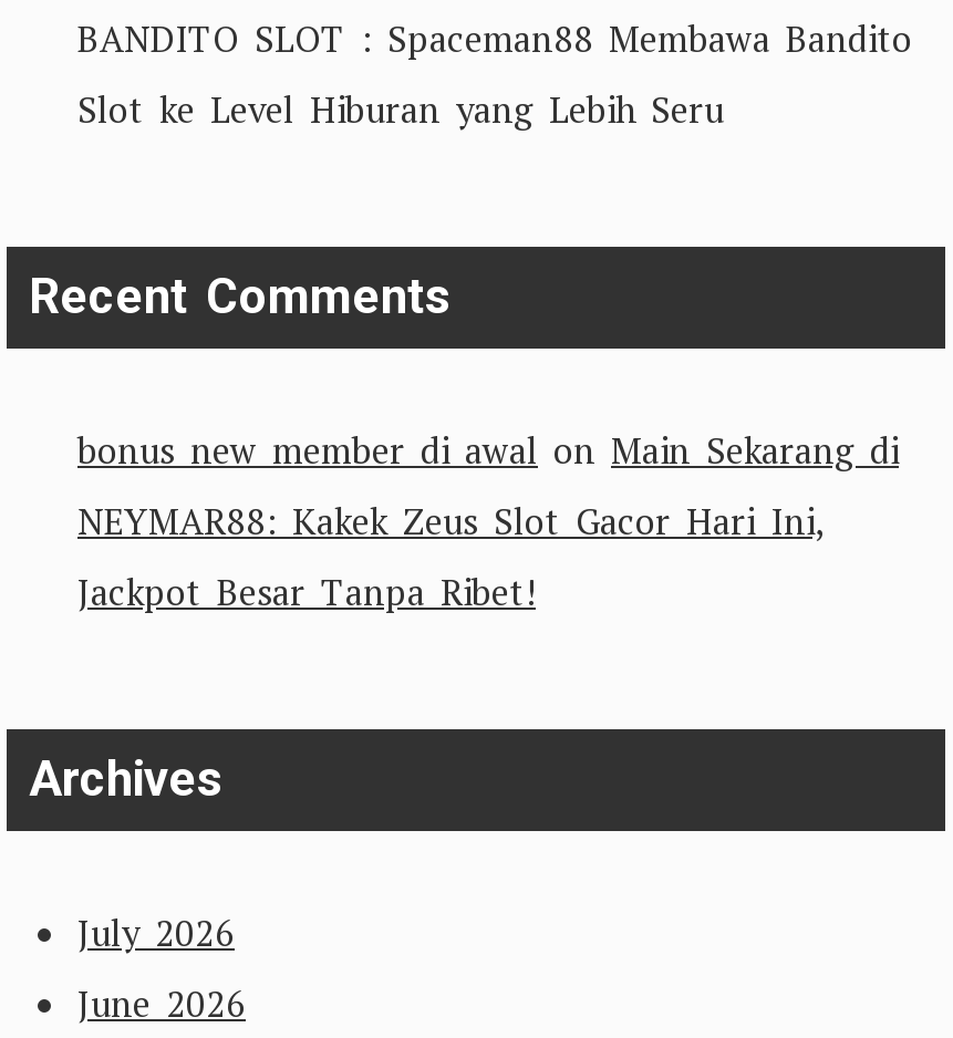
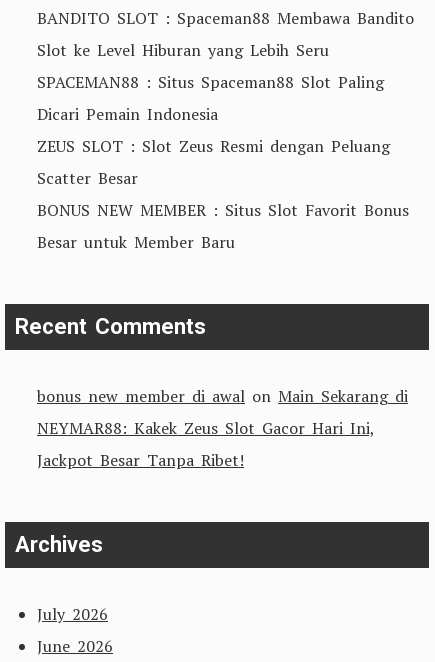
+ SPACEMAN88 : Situs Spaceman88 Slot Paling
+ Dicari Pemain Indonesia
+ ZEUS SLOT : Slot Zeus Resmi dengan Peluang
+ Scatter Besar
+ BONUS NEW MEMBER : Situs Slot Favorit Bonus
+ Besar untuk Member Baru
